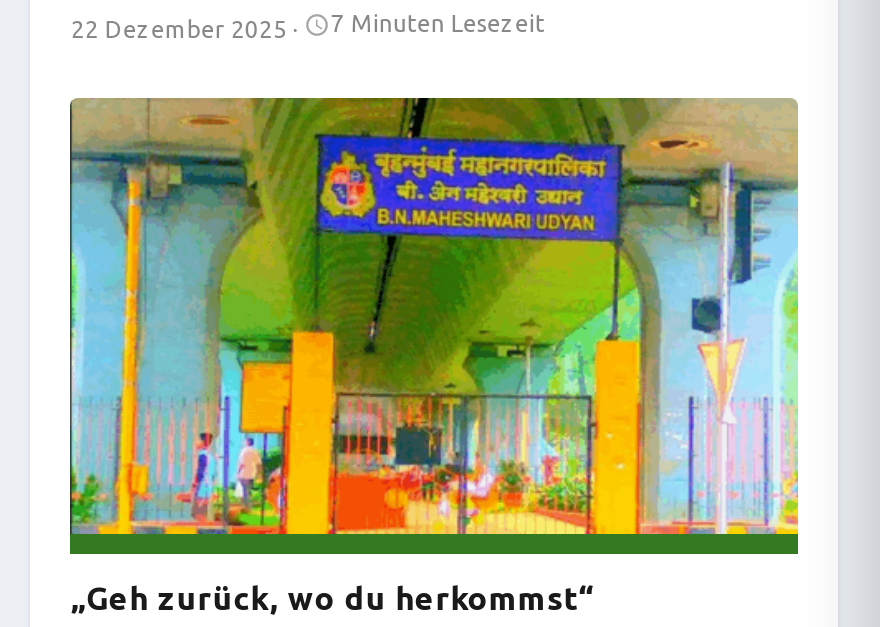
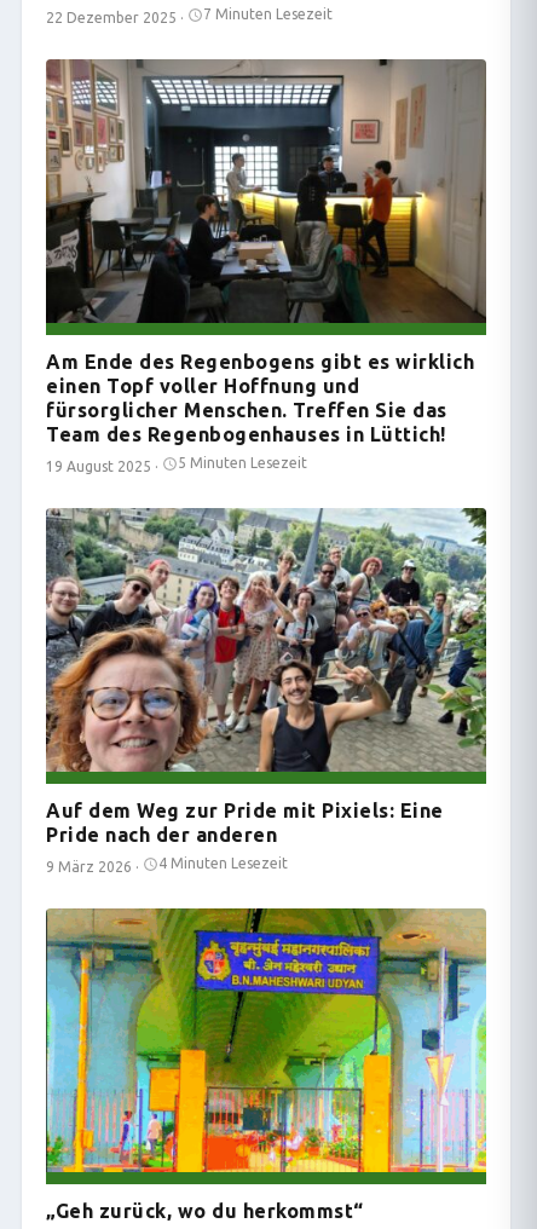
+ [image]
+ Am Ende des Regenbogens gibt es wirklich
+ einen Topf voller Hoffnung und
+ fürsorglicher Menschen. Treffen Sie das
+ Team des Regenbogenhauses in Lüttich!
+ 19 August 2025 ·
+ 5 Minuten Lesezeit

+ [image]
+ Auf dem Weg zur Pride mit Pixiels: Eine
+ Pride nach der anderen
+ 9 März 2026 ·
+ 4 Minuten Lesezeit
